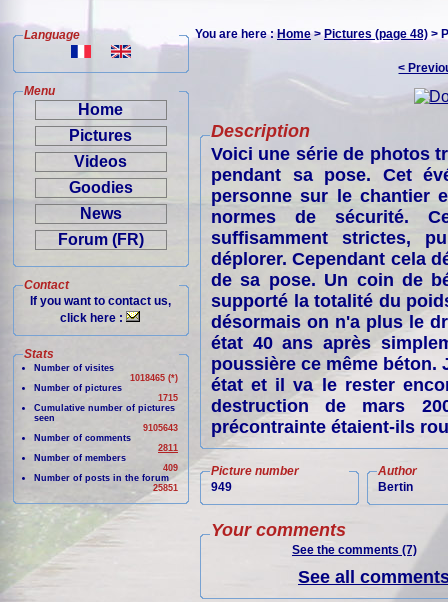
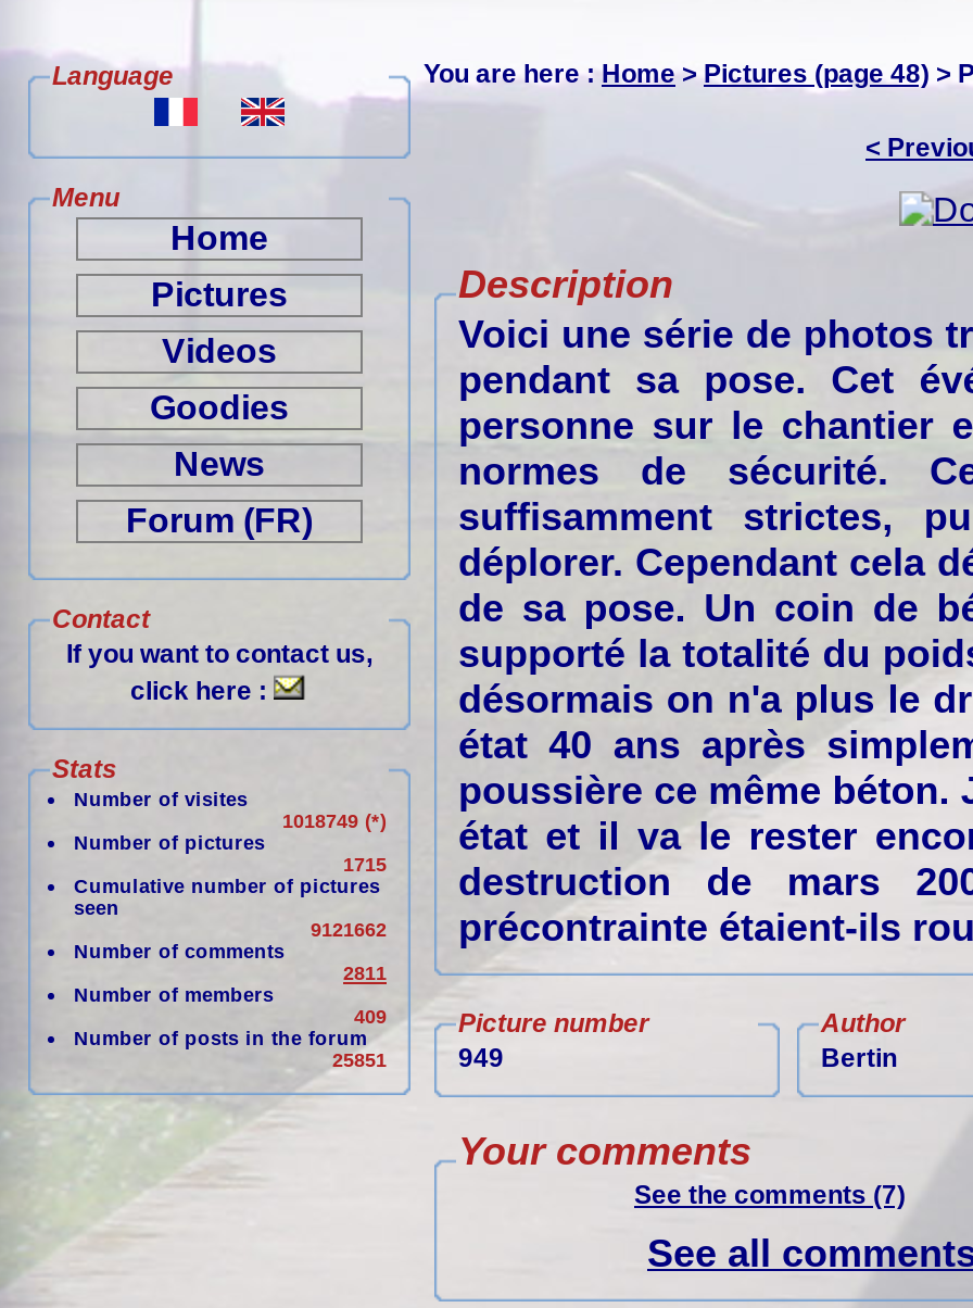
- 1018465 (*)
+ 1018749 (*)

- 9105643
+ 9121662
